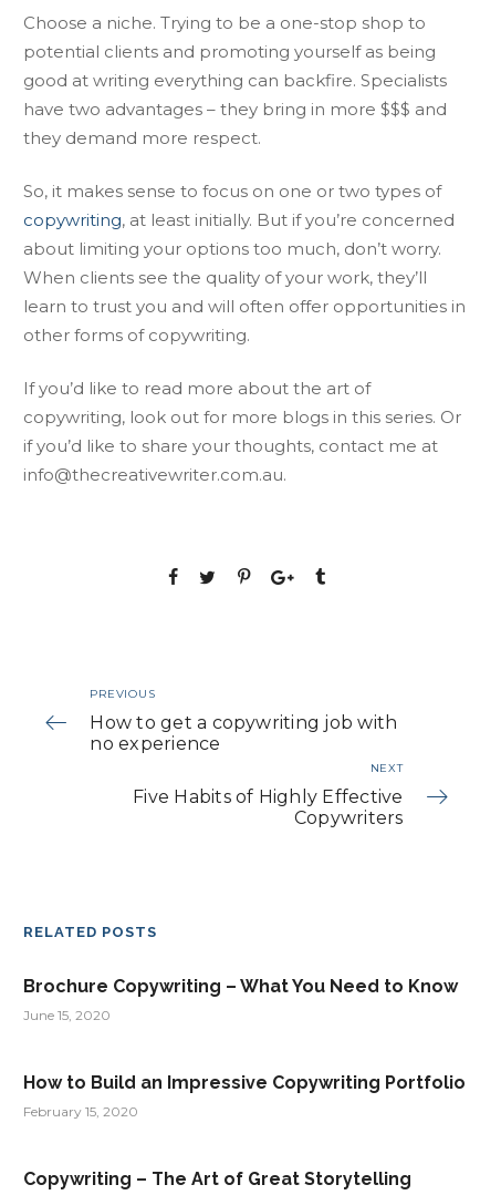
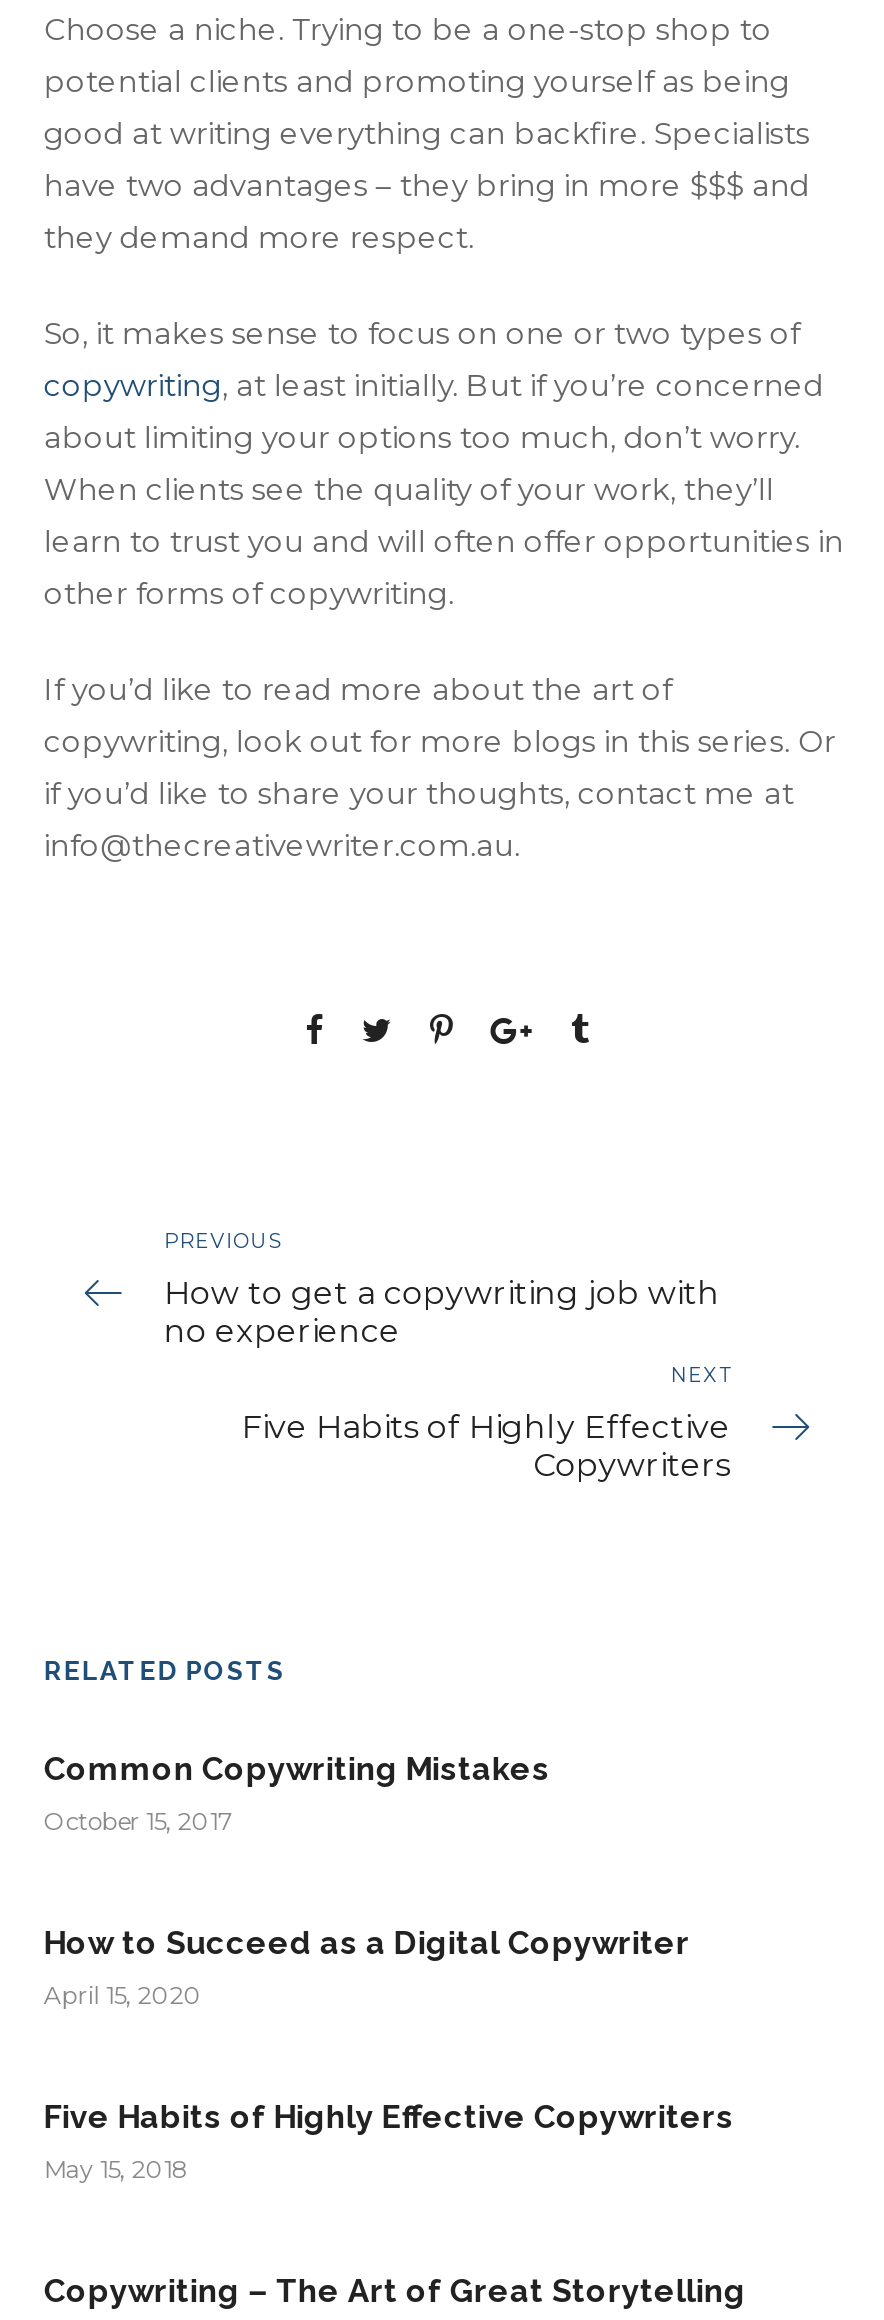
- Brochure Copywriting – What You Need to Know
- June 15, 2020
- How to Build an Impressive Copywriting Portfolio
- February 15, 2020
+ Common Copywriting Mistakes
+ October 15, 2017
+ How to Succeed as a Digital Copywriter
+ April 15, 2020
+ Five Habits of Highly Effective Copywriters
+ May 15, 2018
